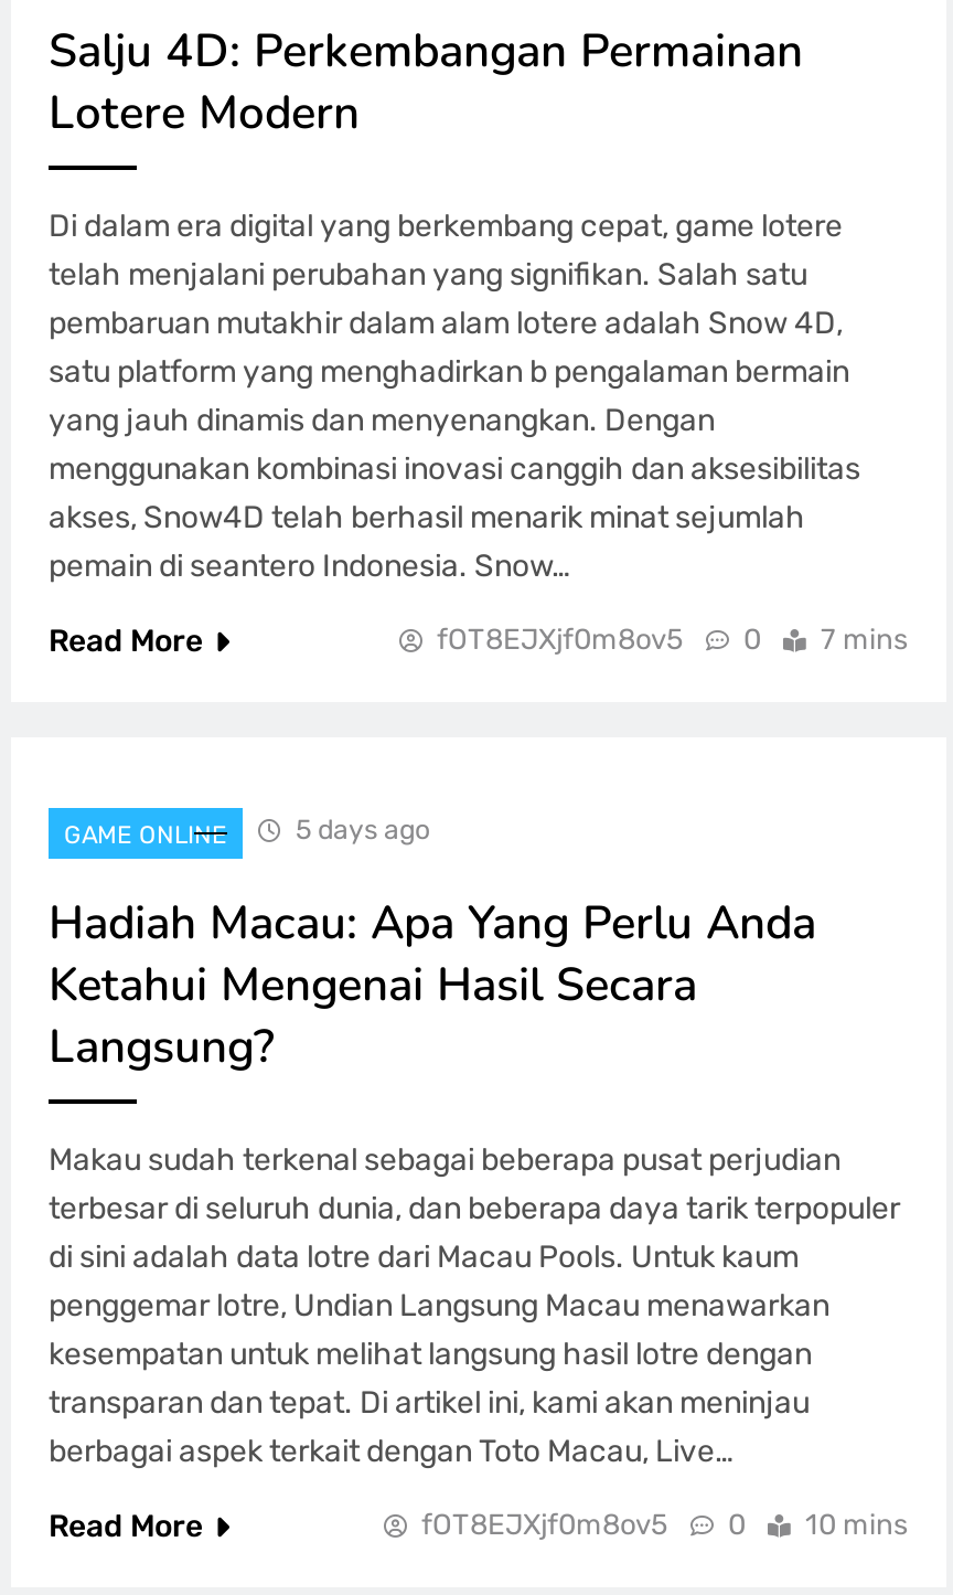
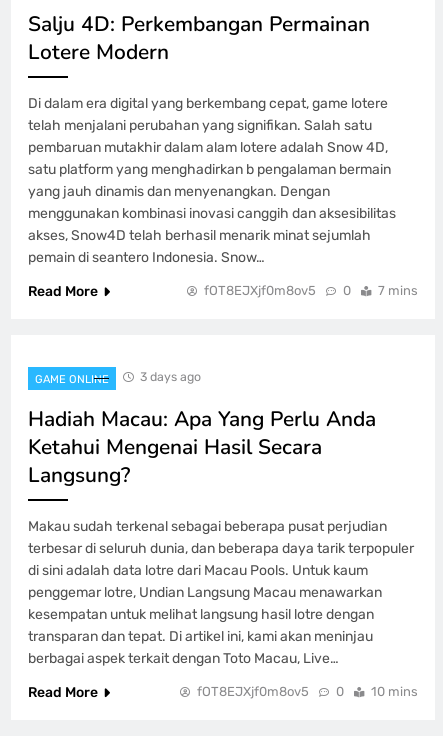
- 5 days ago
+ 3 days ago
